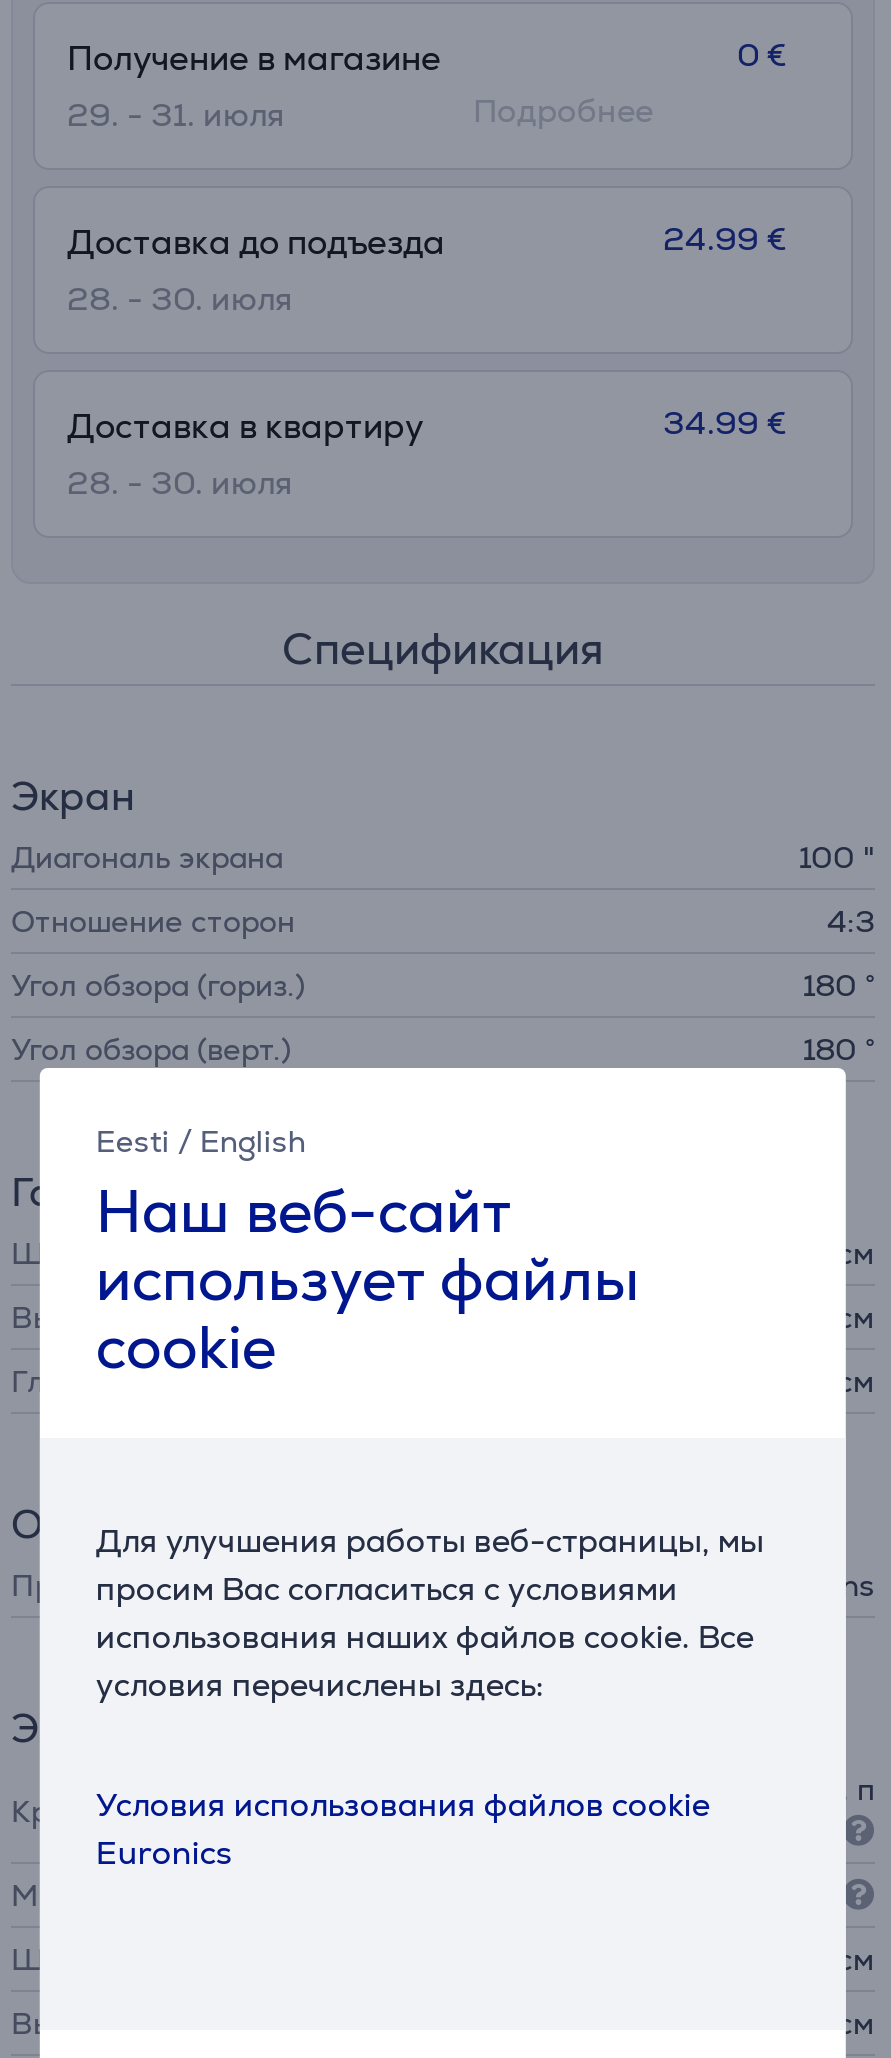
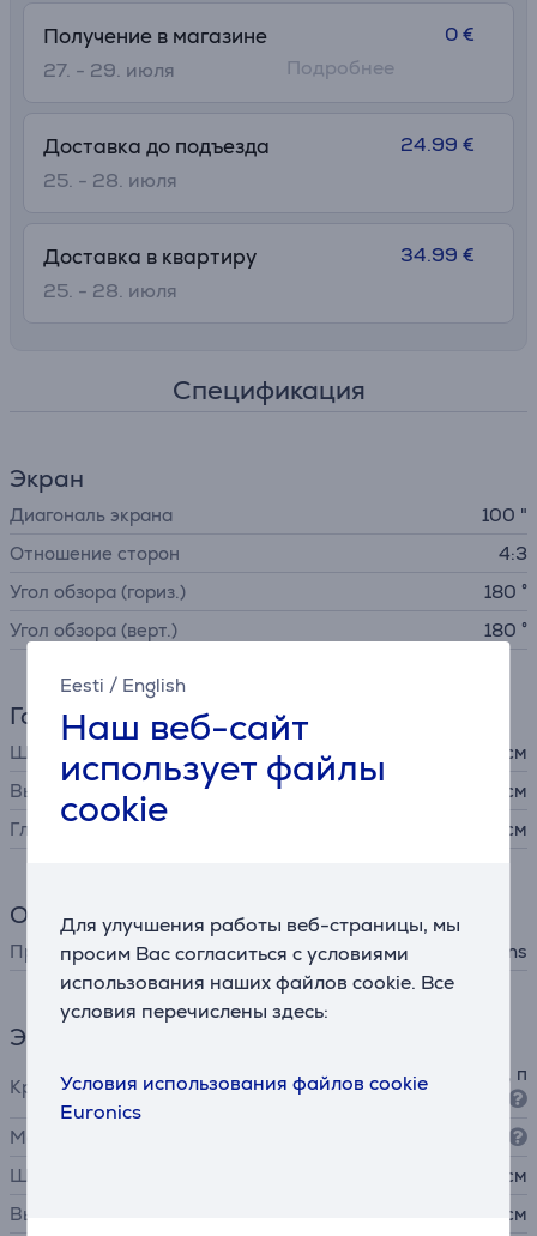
- 29. - 31. июля
+ 27. - 29. июля

- 28. - 30. июля
+ 25. - 28. июля

- 28. - 30. июля
+ 25. - 28. июля
